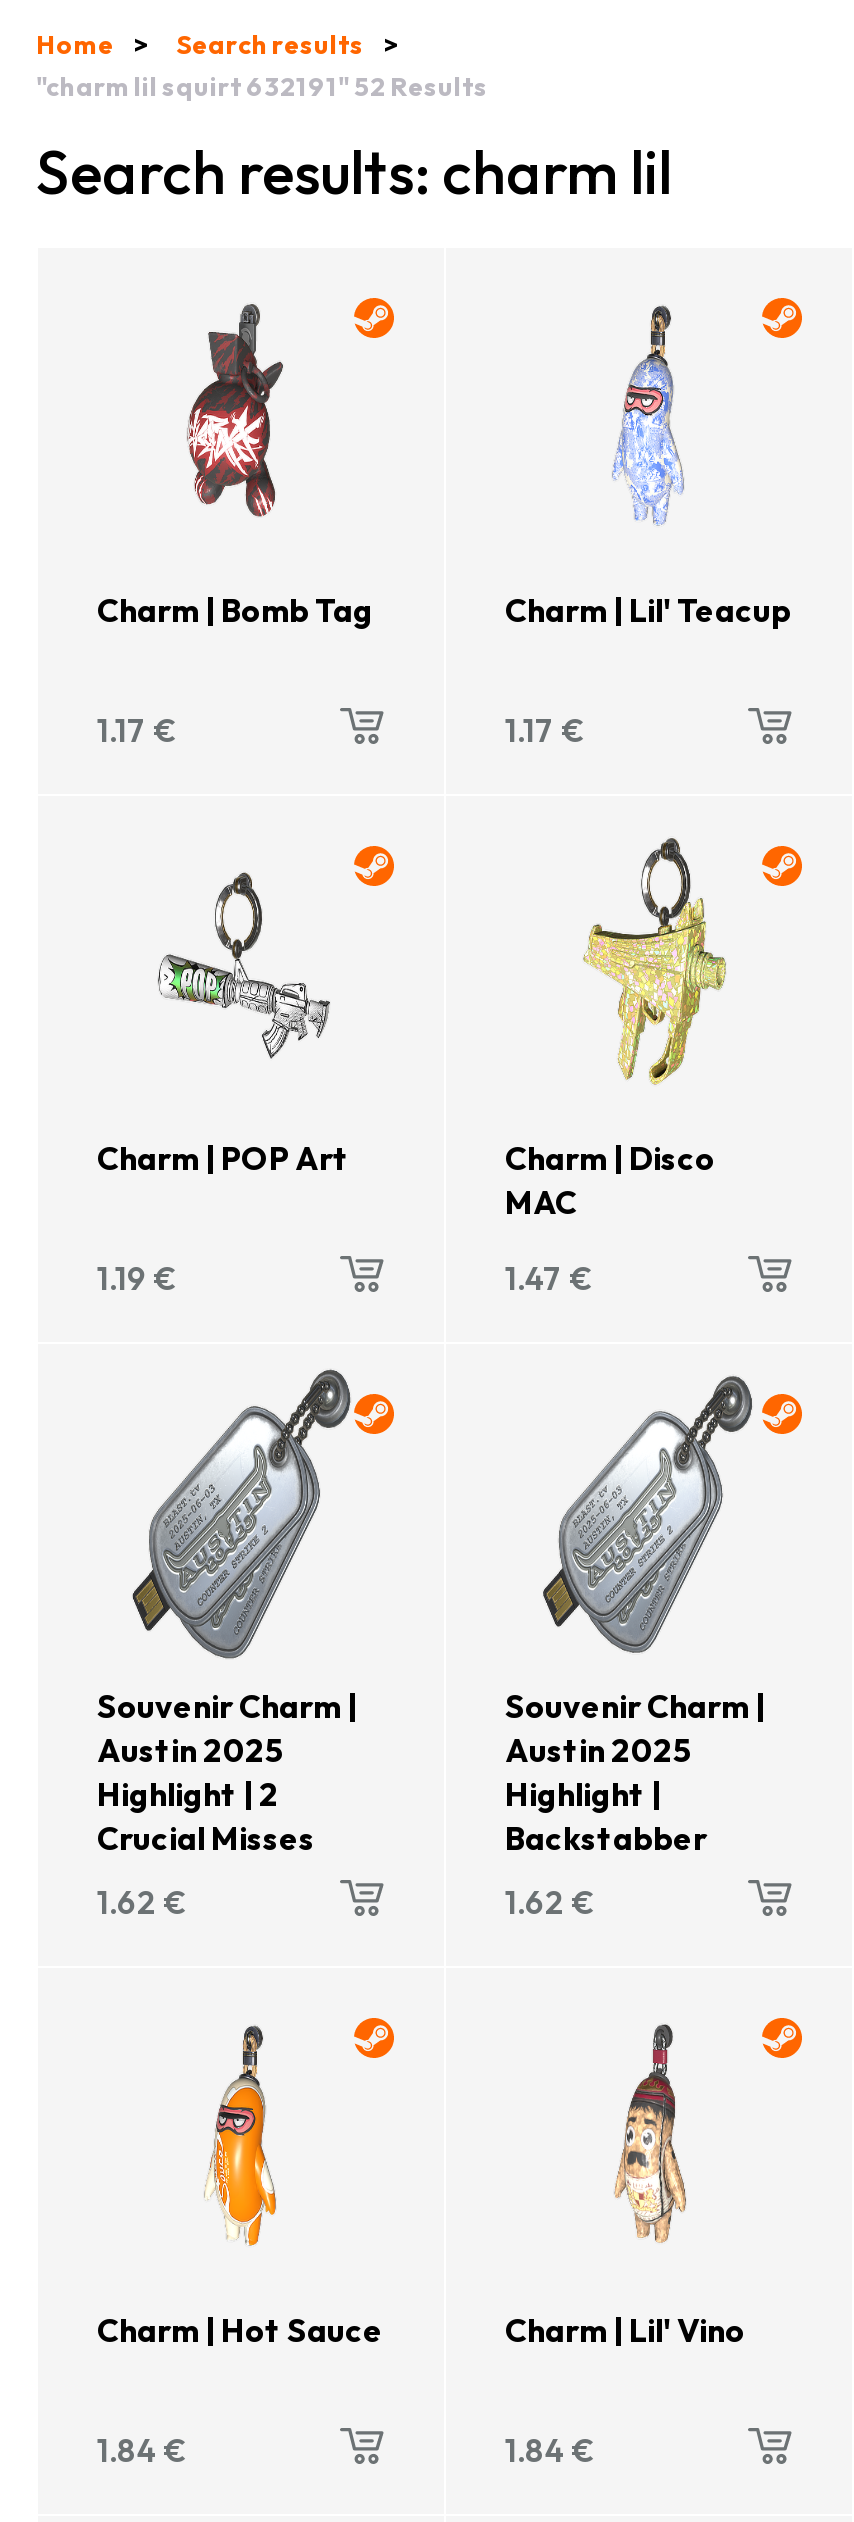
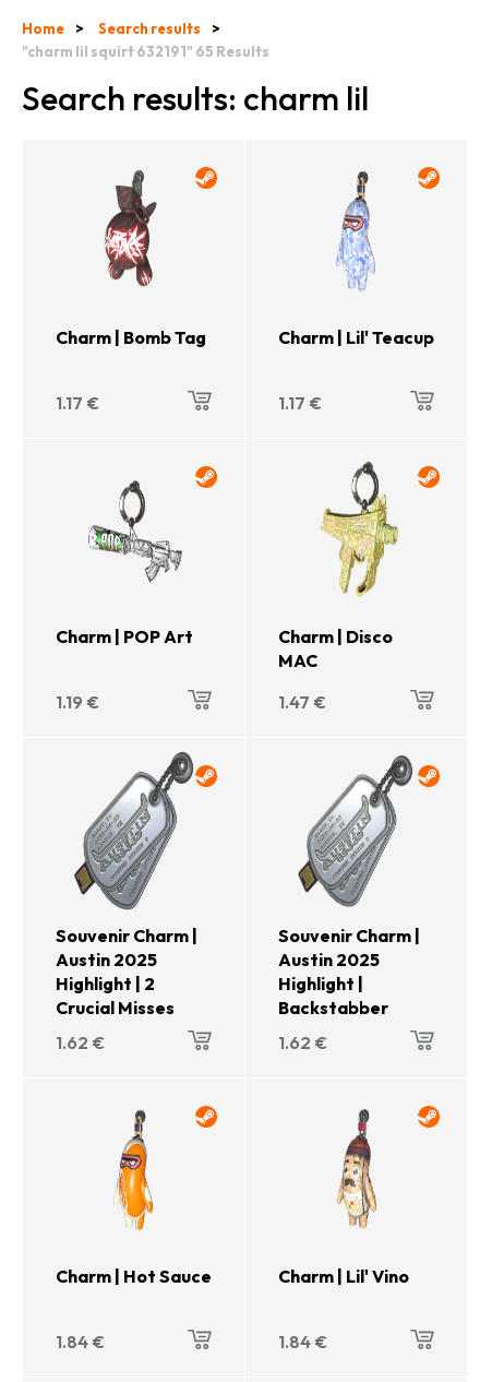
- "charm lil squirt 632191" 52 Results
+ "charm lil squirt 632191" 65 Results
